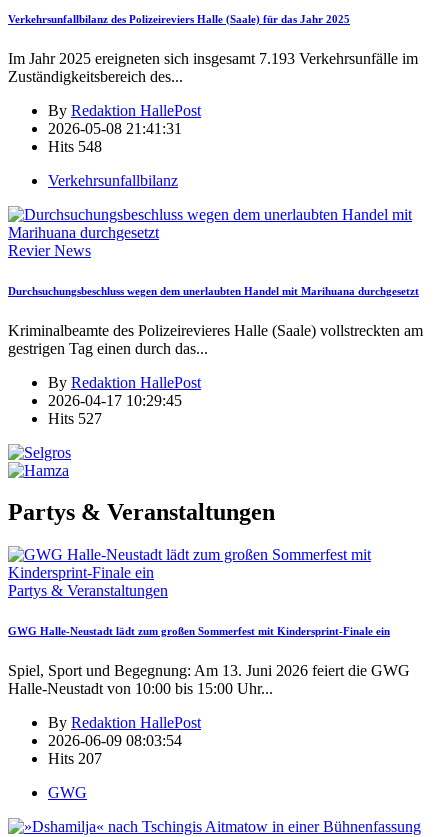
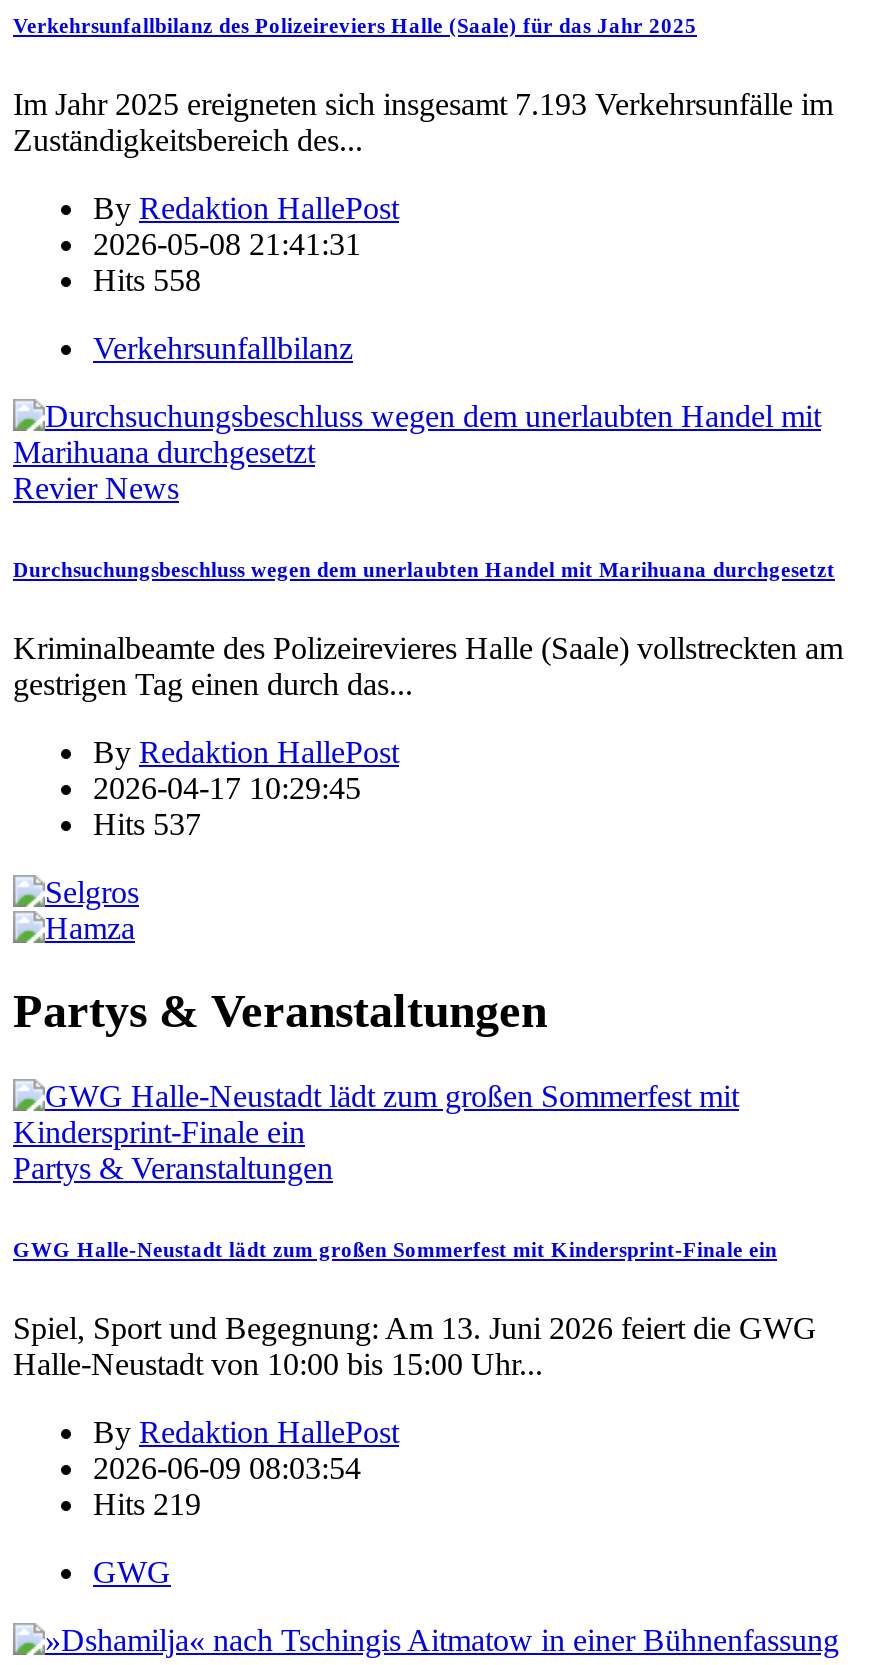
- Hits 548
+ Hits 558

- Hits 527
+ Hits 537

- Hits 207
+ Hits 219
